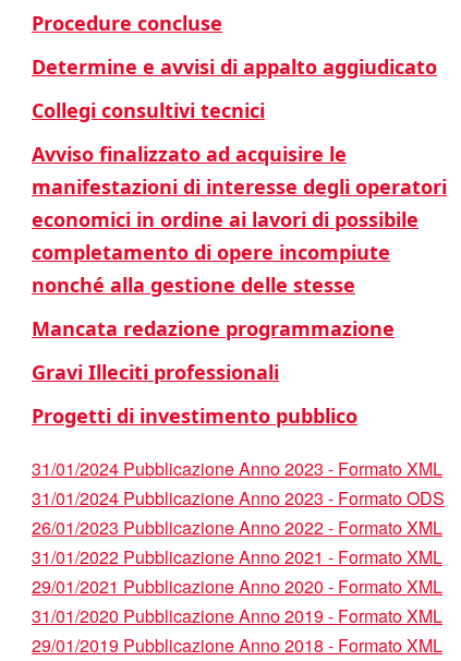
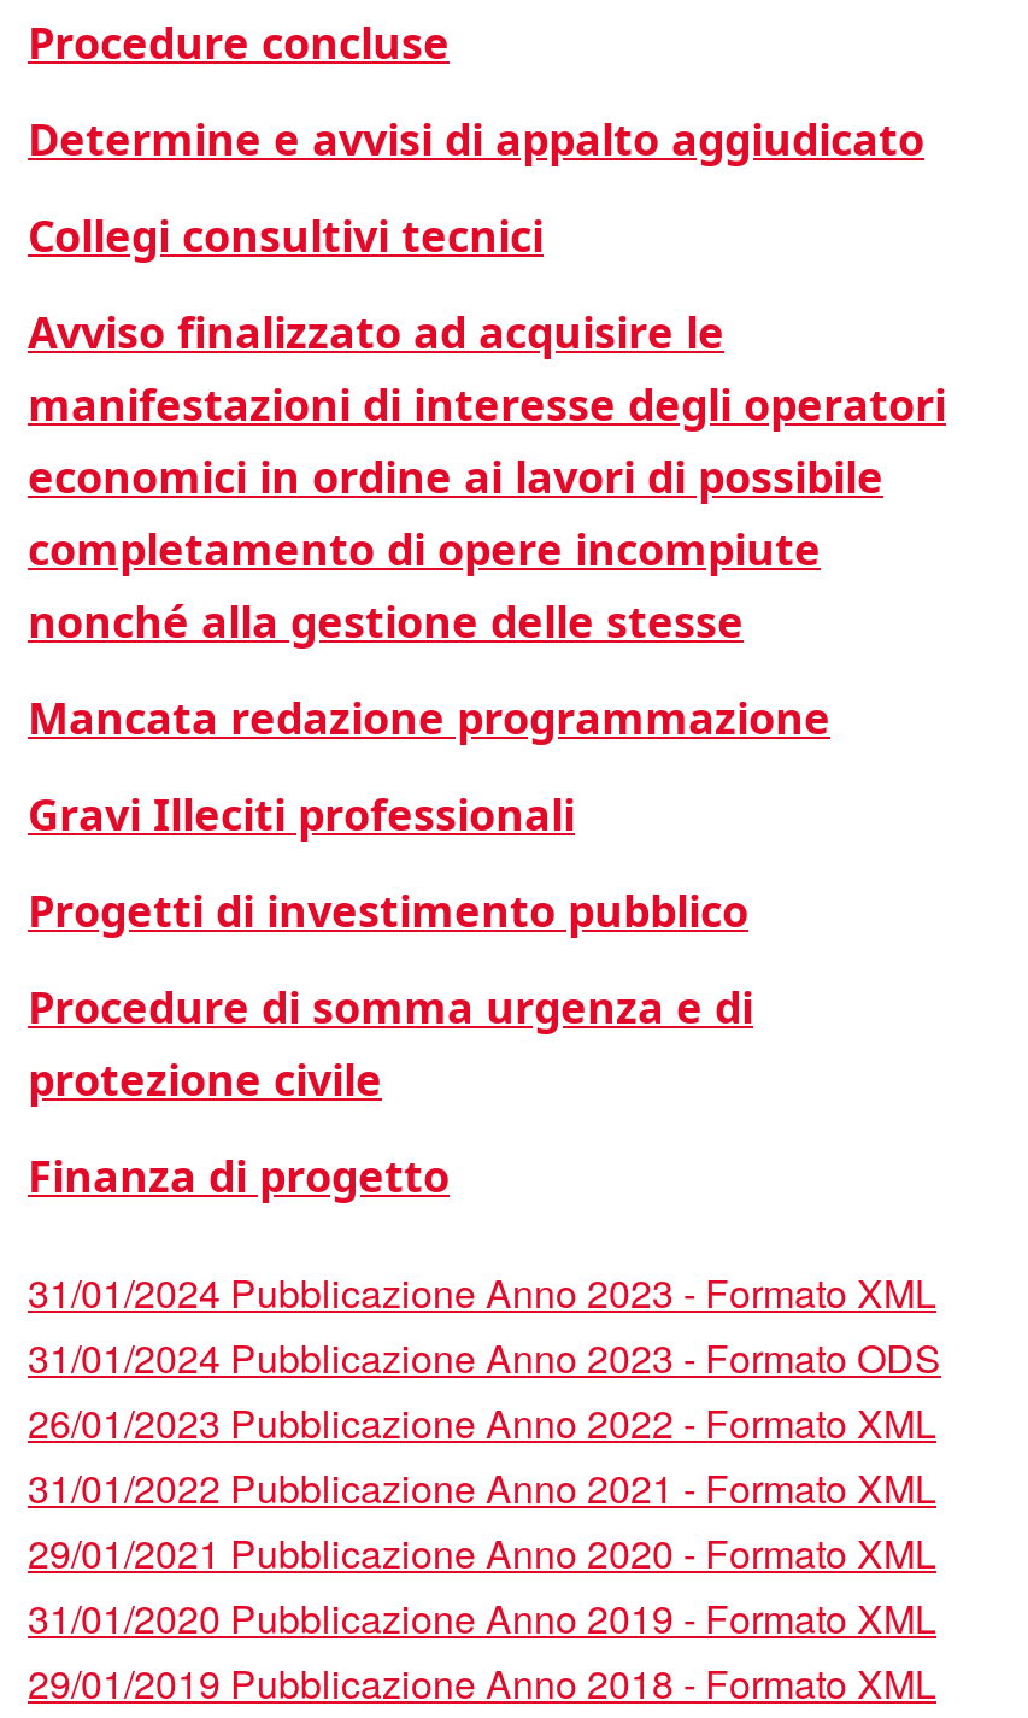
+ Procedure di somma urgenza e di
+ protezione civile
+ Finanza di progetto
